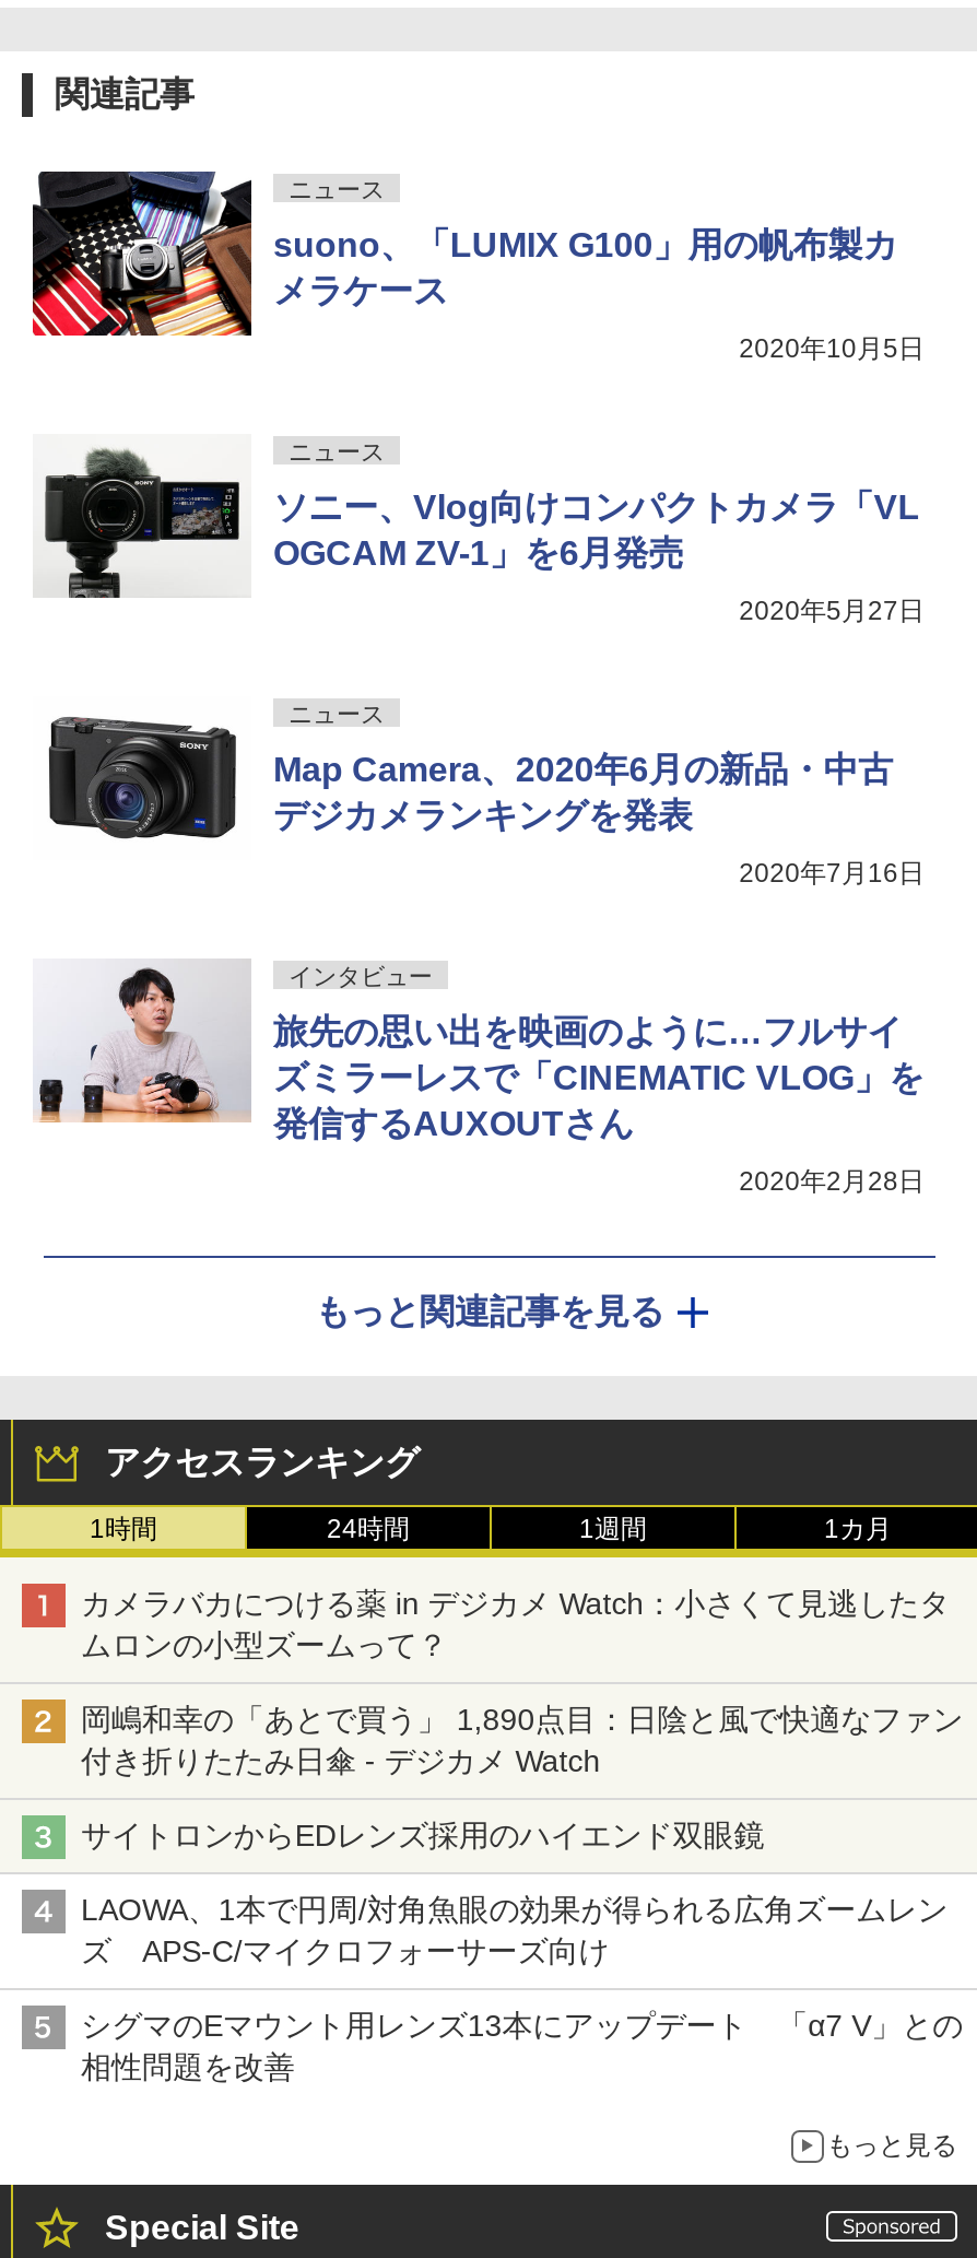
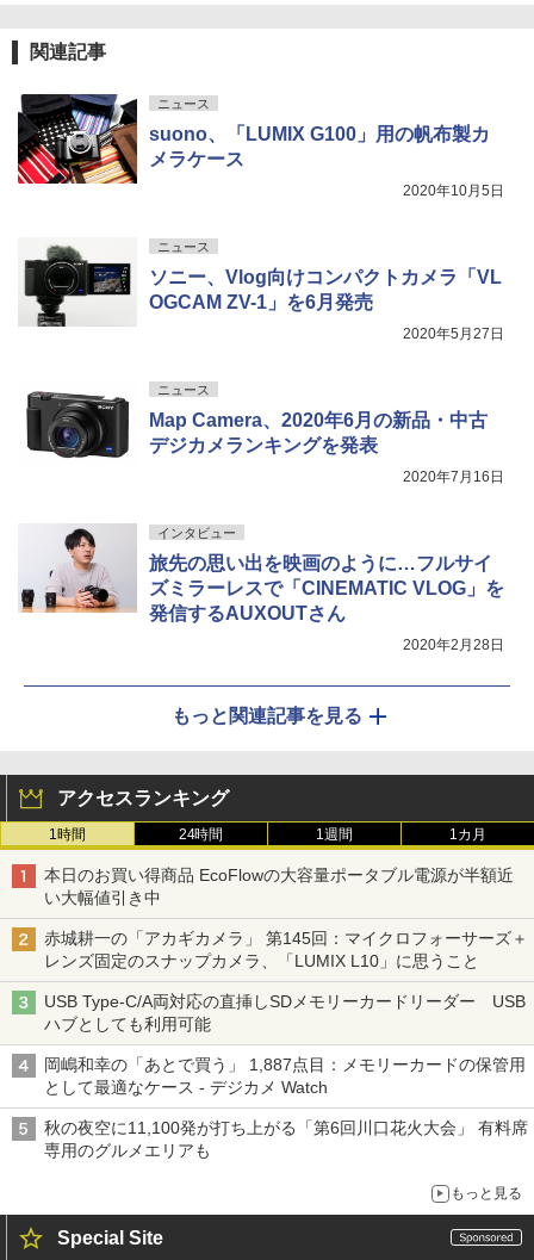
- カメラバカにつける薬 in デジカメ Watch：小さくて見逃したタ
- ムロンの小型ズームって？
+ 本日のお買い得商品 EcoFlowの大容量ポータブル電源が半額近
+ い大幅値引き中

- 岡嶋和幸の「あとで買う」 1,890点目：日陰と風で快適なファン
- 付き折りたたみ日傘 - デジカメ Watch
+ 赤城耕一の「アカギカメラ」 第145回：マイクロフォーサーズ＋
+ レンズ固定のスナップカメラ、「LUMIX L10」に思うこと

- サイトロンからEDレンズ採用のハイエンド双眼鏡
+ USB Type-C/A両対応の直挿しSDメモリーカードリーダー USB
+ ハブとしても利用可能

- LAOWA、1本で円周/対角魚眼の効果が得られる広角ズームレン
- ズ APS-C/マイクロフォーサーズ向け
+ 岡嶋和幸の「あとで買う」 1,887点目：メモリーカードの保管用
+ として最適なケース - デジカメ Watch

- シグマのEマウント用レンズ13本にアップデート 「α7 V」との
- 相性問題を改善
+ 秋の夜空に11,100発が打ち上がる「第6回川口花火大会」 有料席
+ 専用のグルメエリアも
